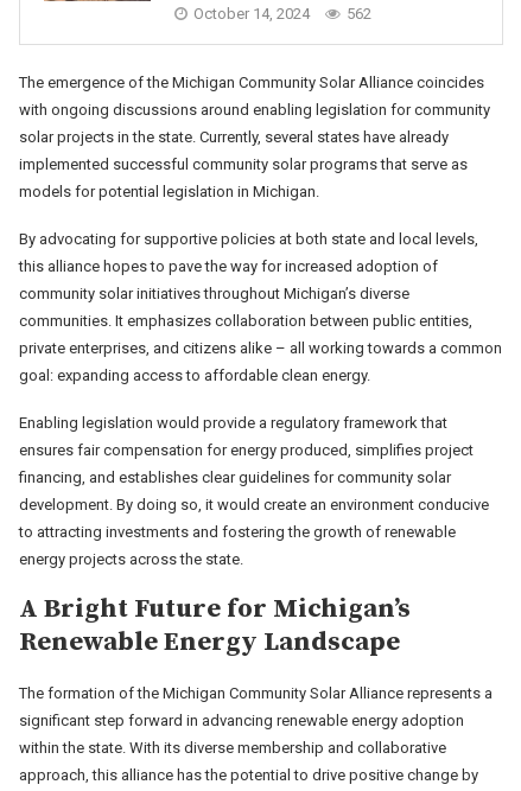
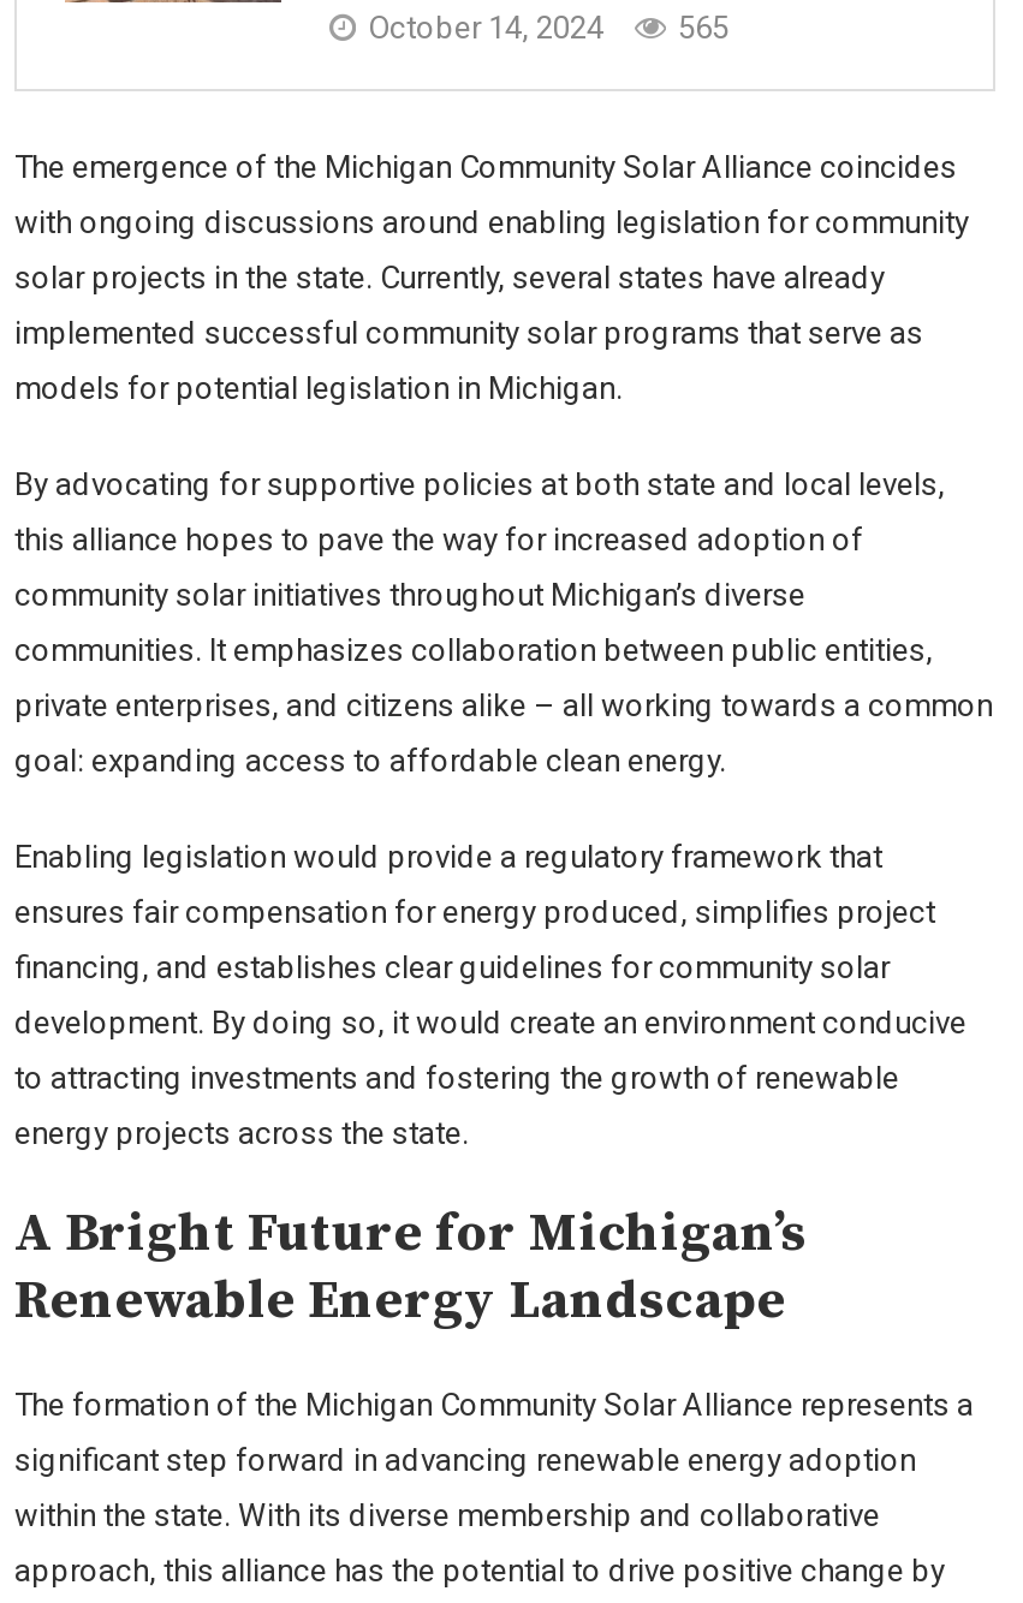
- 562
+ 565
